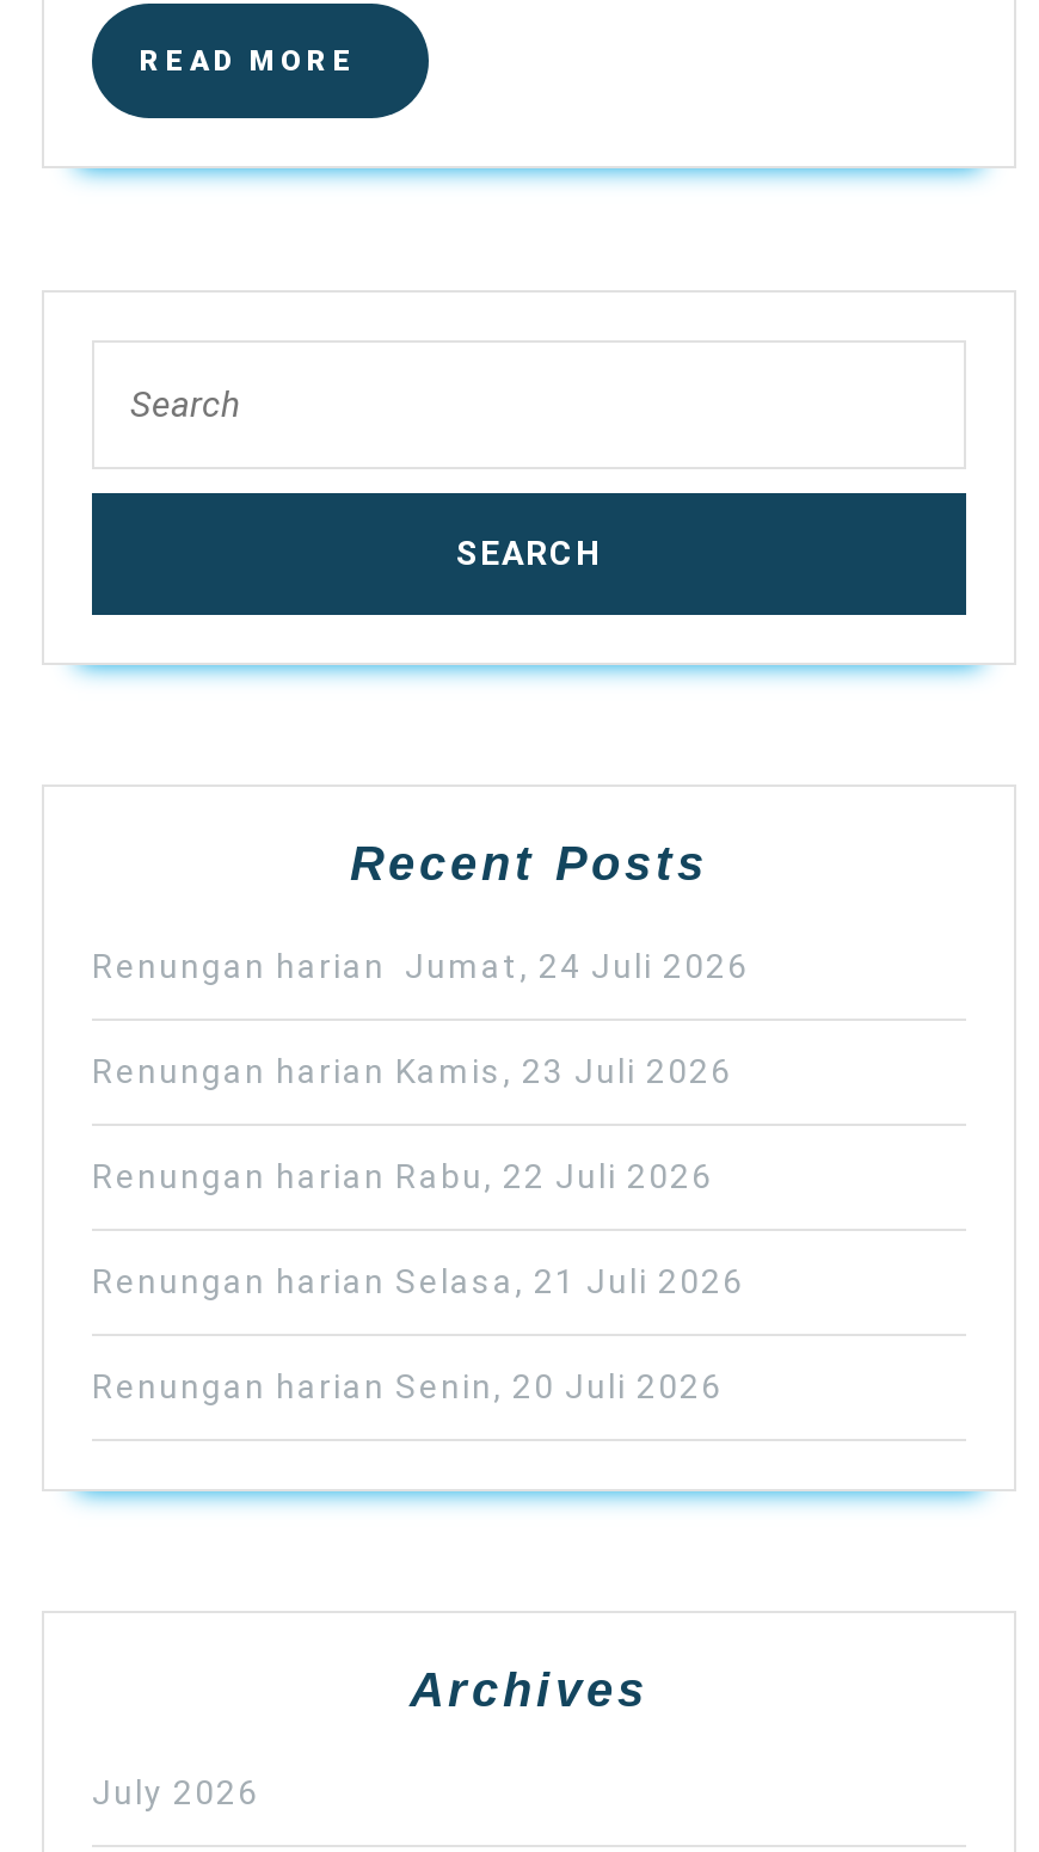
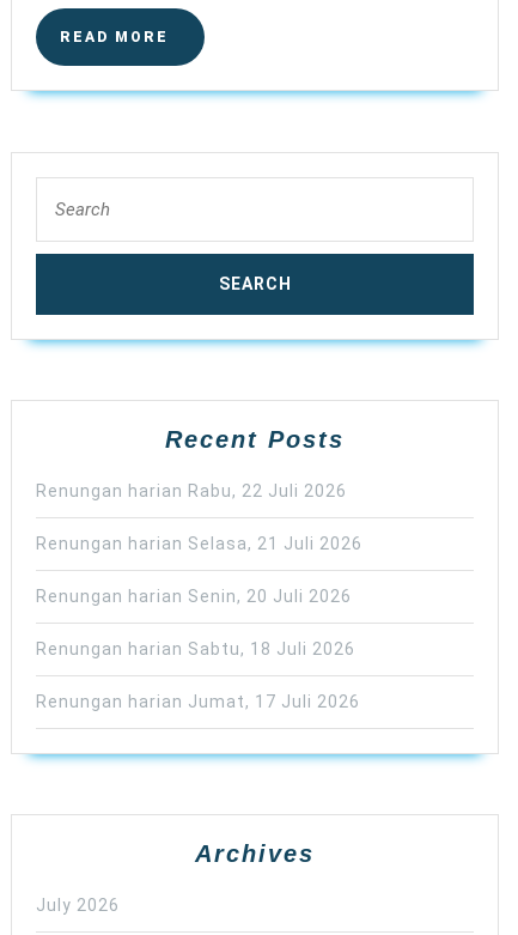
- Renungan harian Jumat, 24 Juli 2026
- Renungan harian Kamis, 23 Juli 2026

moved up: Renungan harian Rabu, 22 Juli 2026 | Renungan harian Selasa, 21 Juli 2026 | Renungan harian Senin, 20 Juli 2026

+ Renungan harian Sabtu, 18 Juli 2026
+ Renungan harian Jumat, 17 Juli 2026
